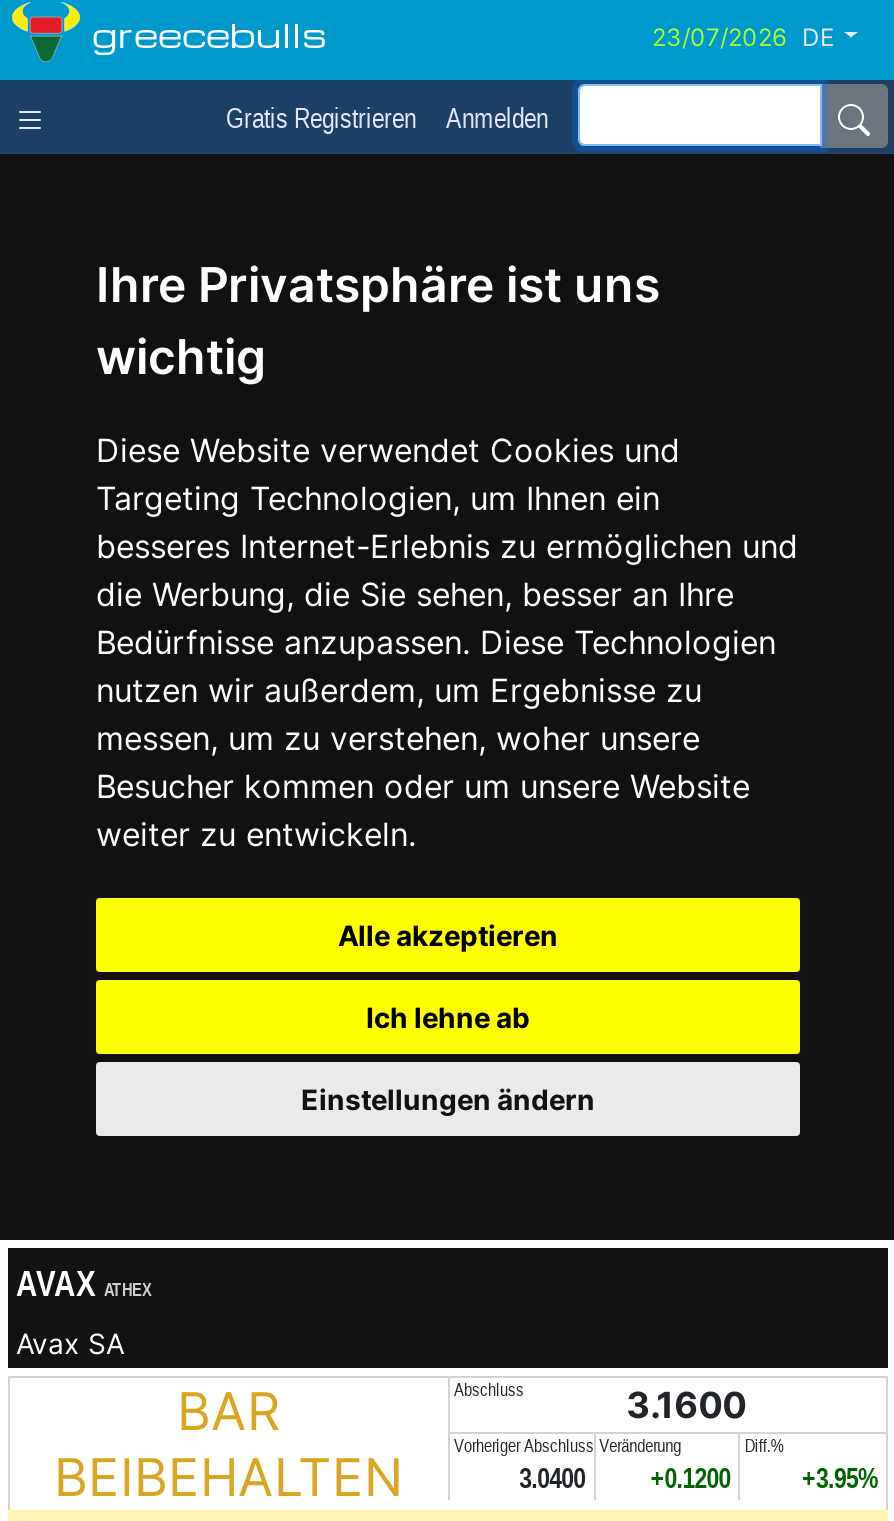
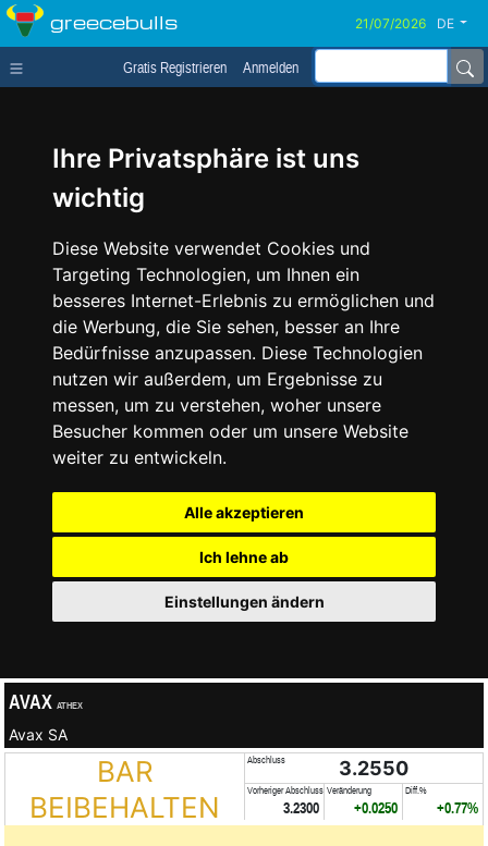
- 3.1600
+ 3.2550

- 3.0400
+ 3.2300

- +0.1200
+ +0.0250

- +3.95%
+ +0.77%
